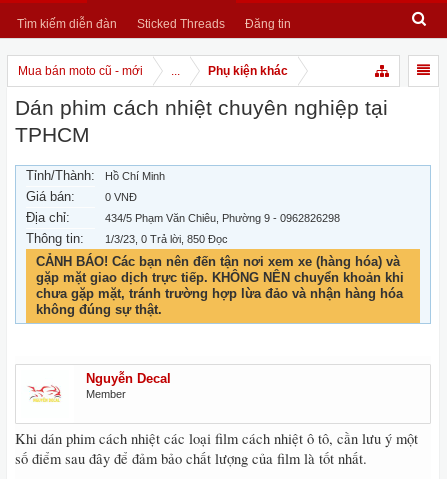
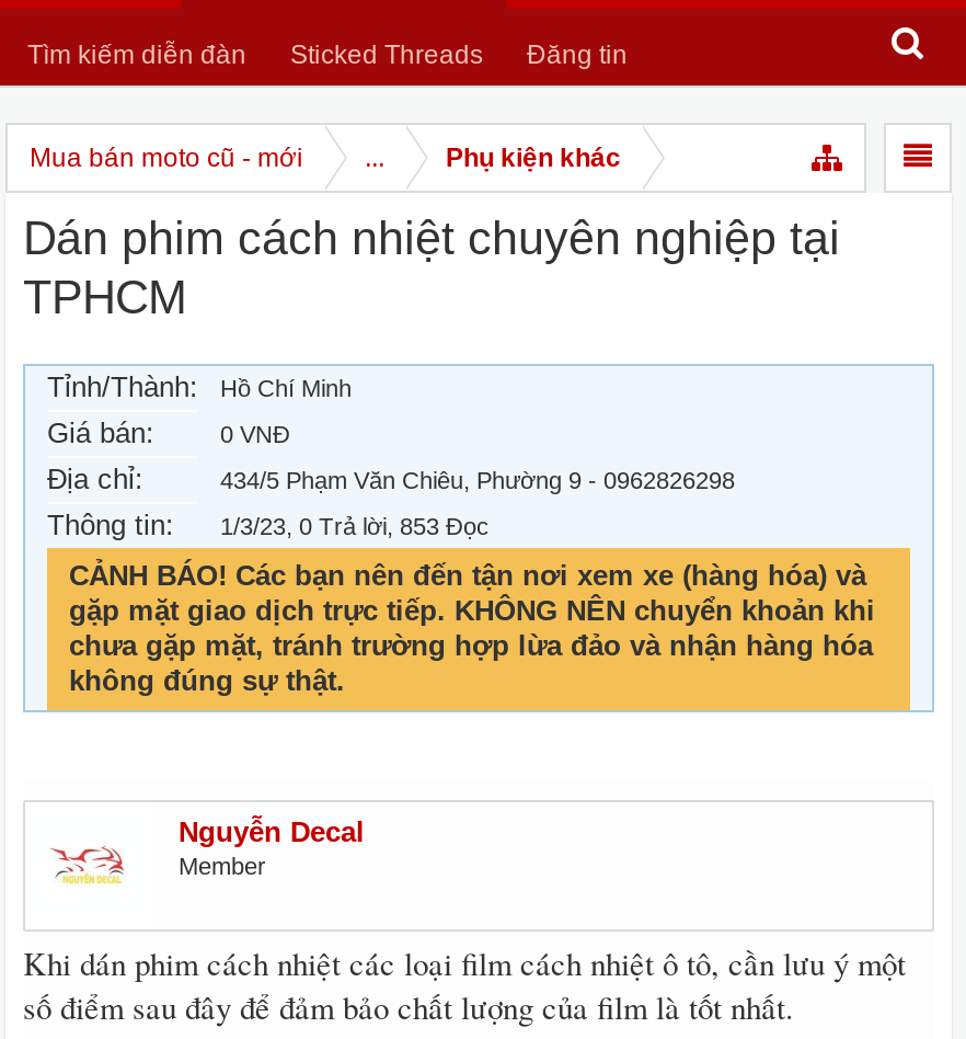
- Thông tin: 1/3/23, 0 Trả lời, 850 Đọc
+ Thông tin: 1/3/23, 0 Trả lời, 853 Đọc
